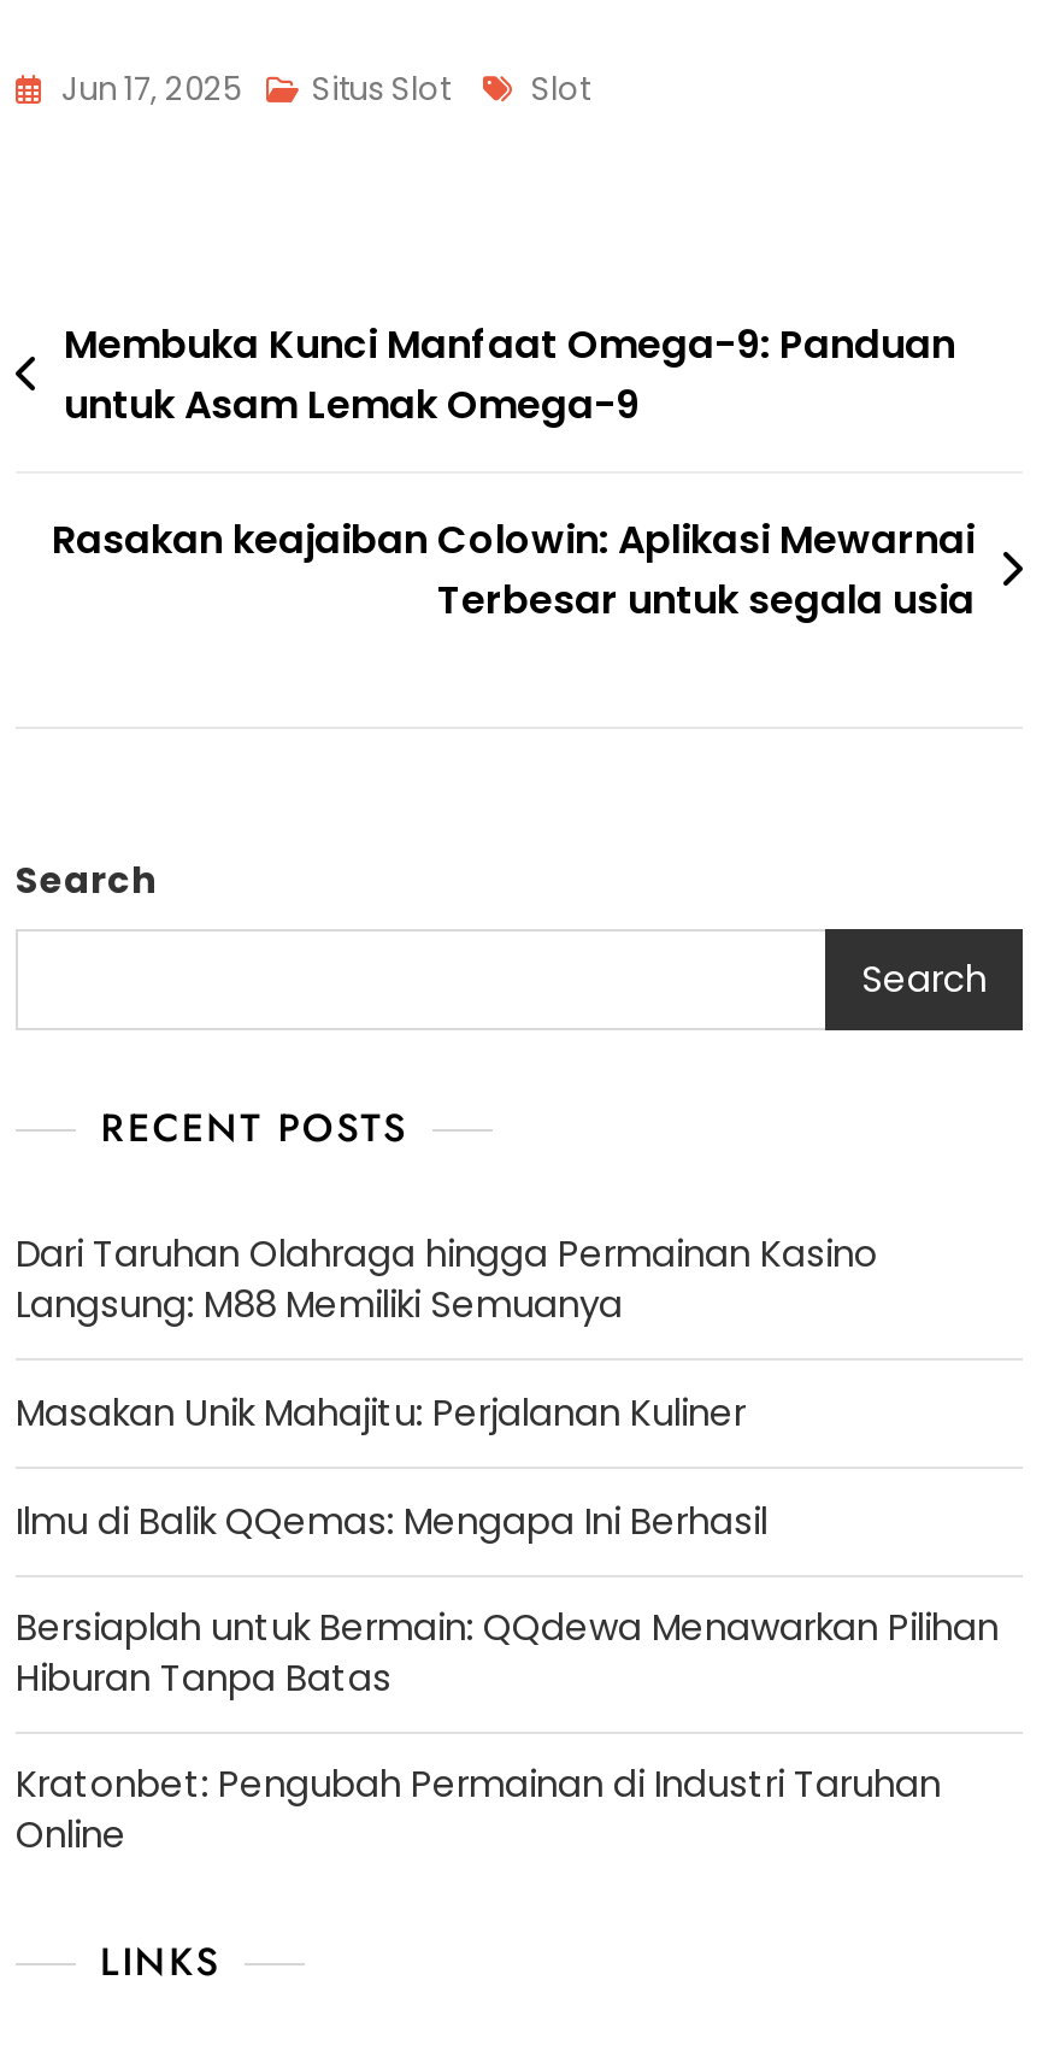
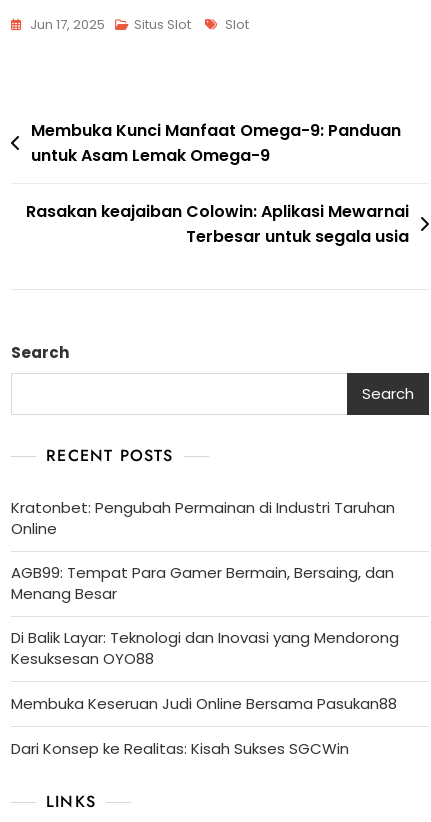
- Dari Taruhan Olahraga hingga Permainan Kasino
- Langsung: M88 Memiliki Semuanya
- Masakan Unik Mahajitu: Perjalanan Kuliner
- Ilmu di Balik QQemas: Mengapa Ini Berhasil
- Bersiaplah untuk Bermain: QQdewa Menawarkan Pilihan
- Hiburan Tanpa Batas

moved up: Kratonbet: Pengubah Permainan di Industri Taruhan | Online

+ AGB99: Tempat Para Gamer Bermain, Bersaing, dan
+ Menang Besar
+ Di Balik Layar: Teknologi dan Inovasi yang Mendorong
+ Kesuksesan OYO88
+ Membuka Keseruan Judi Online Bersama Pasukan88
+ Dari Konsep ke Realitas: Kisah Sukses SGCWin
